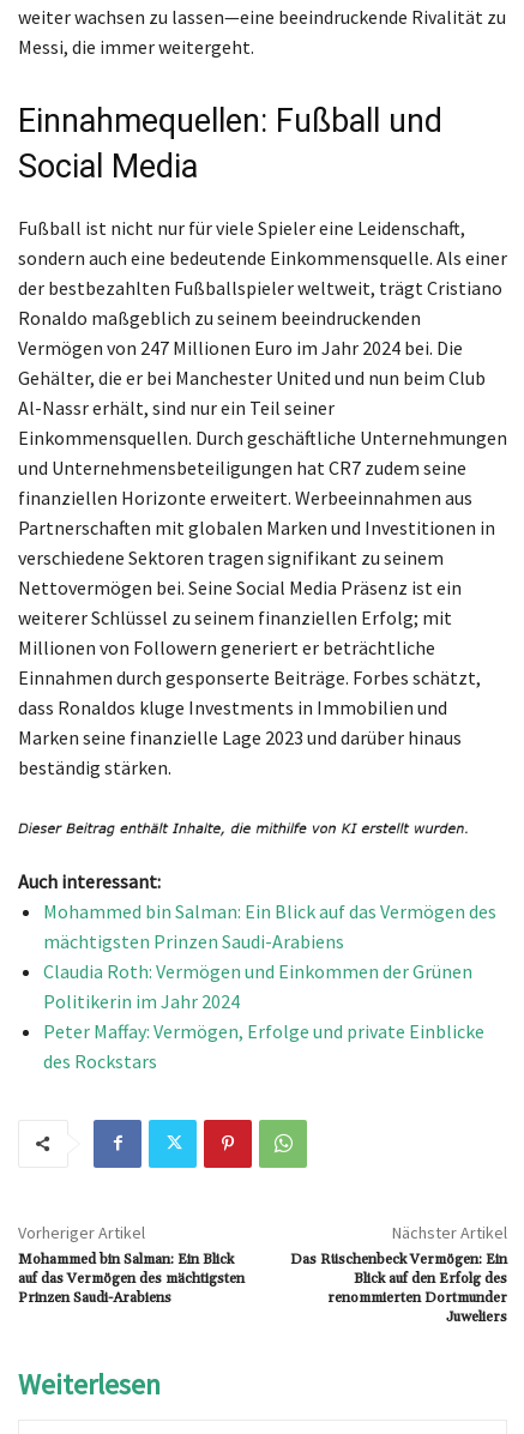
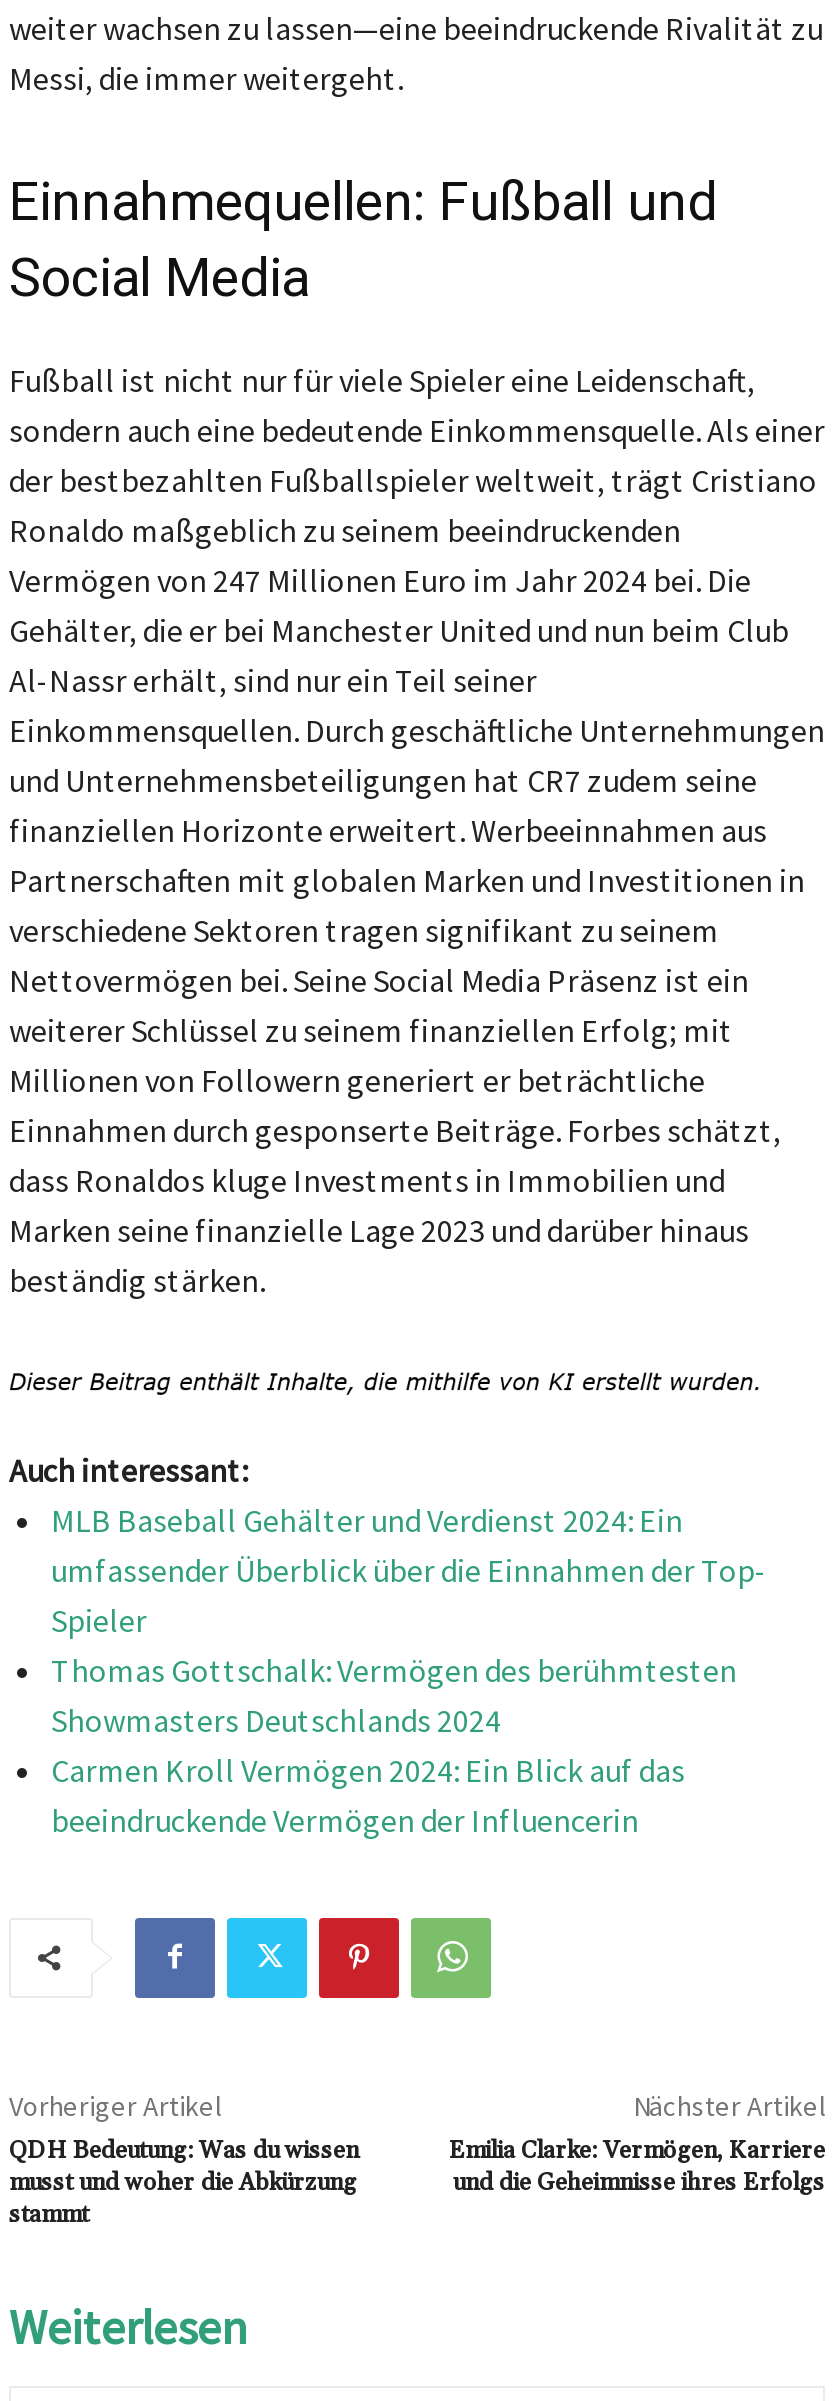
- Mohammed bin Salman: Ein Blick auf das Vermögen des
- mächtigsten Prinzen Saudi-Arabiens
- Claudia Roth: Vermögen und Einkommen der Grünen
- Politikerin im Jahr 2024
- Peter Maffay: Vermögen, Erfolge und private Einblicke
- des Rockstars
+ MLB Baseball Gehälter und Verdienst 2024: Ein
+ umfassender Überblick über die Einnahmen der Top-
+ Spieler
+ Thomas Gottschalk: Vermögen des berühmtesten
+ Showmasters Deutschlands 2024
+ Carmen Kroll Vermögen 2024: Ein Blick auf das
+ beeindruckende Vermögen der Influencerin

moved down: Vorheriger Artikel | Nächster Artikel

- Mohammed bin Salman: Ein Blick
- auf das Vermögen des mächtigsten
- Prinzen Saudi-Arabiens
+ QDH Bedeutung: Was du wissen
+ musst und woher die Abkürzung
+ stammt

- Das Rüschenbeck Vermögen: Ein
- Blick auf den Erfolg des
- renommierten Dortmunder
- Juweliers
+ Emilia Clarke: Vermögen, Karriere
+ und die Geheimnisse ihres Erfolgs
